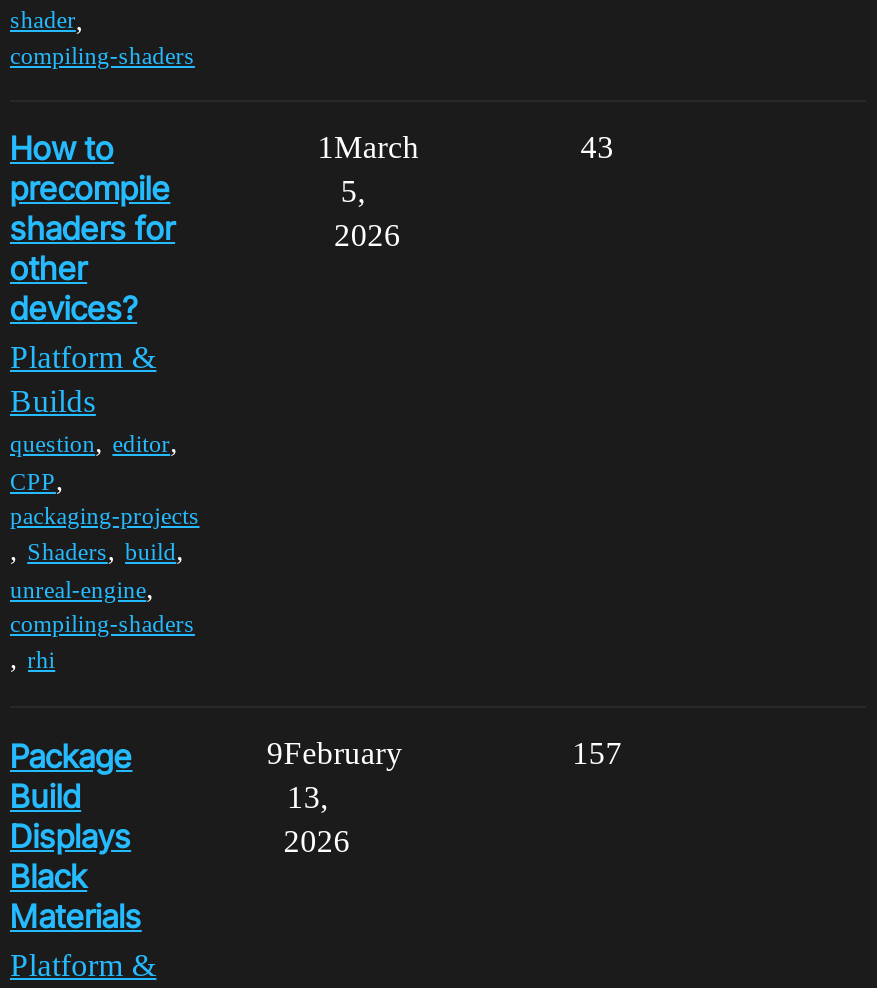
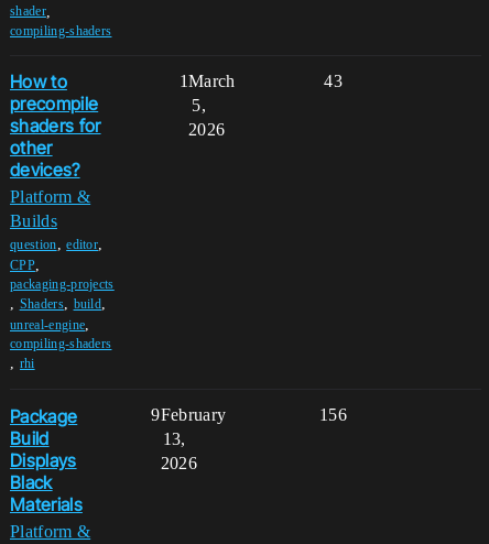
- 157
+ 156
